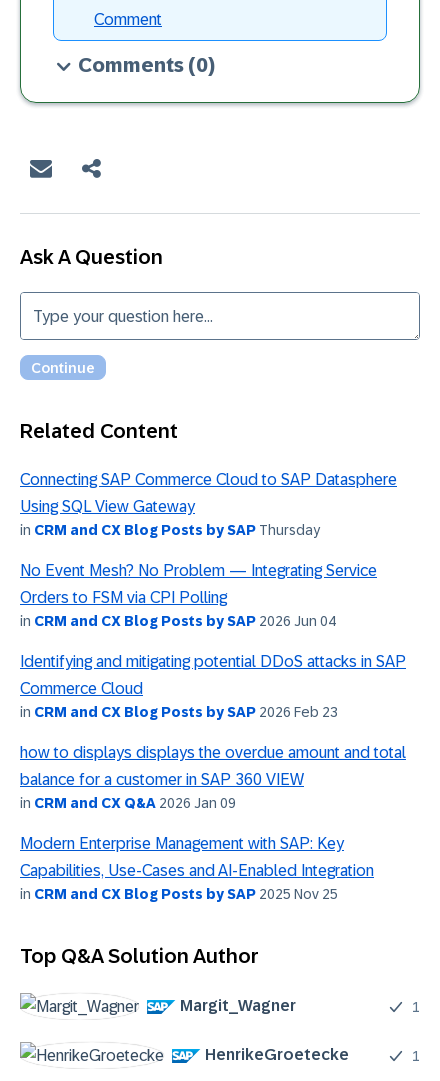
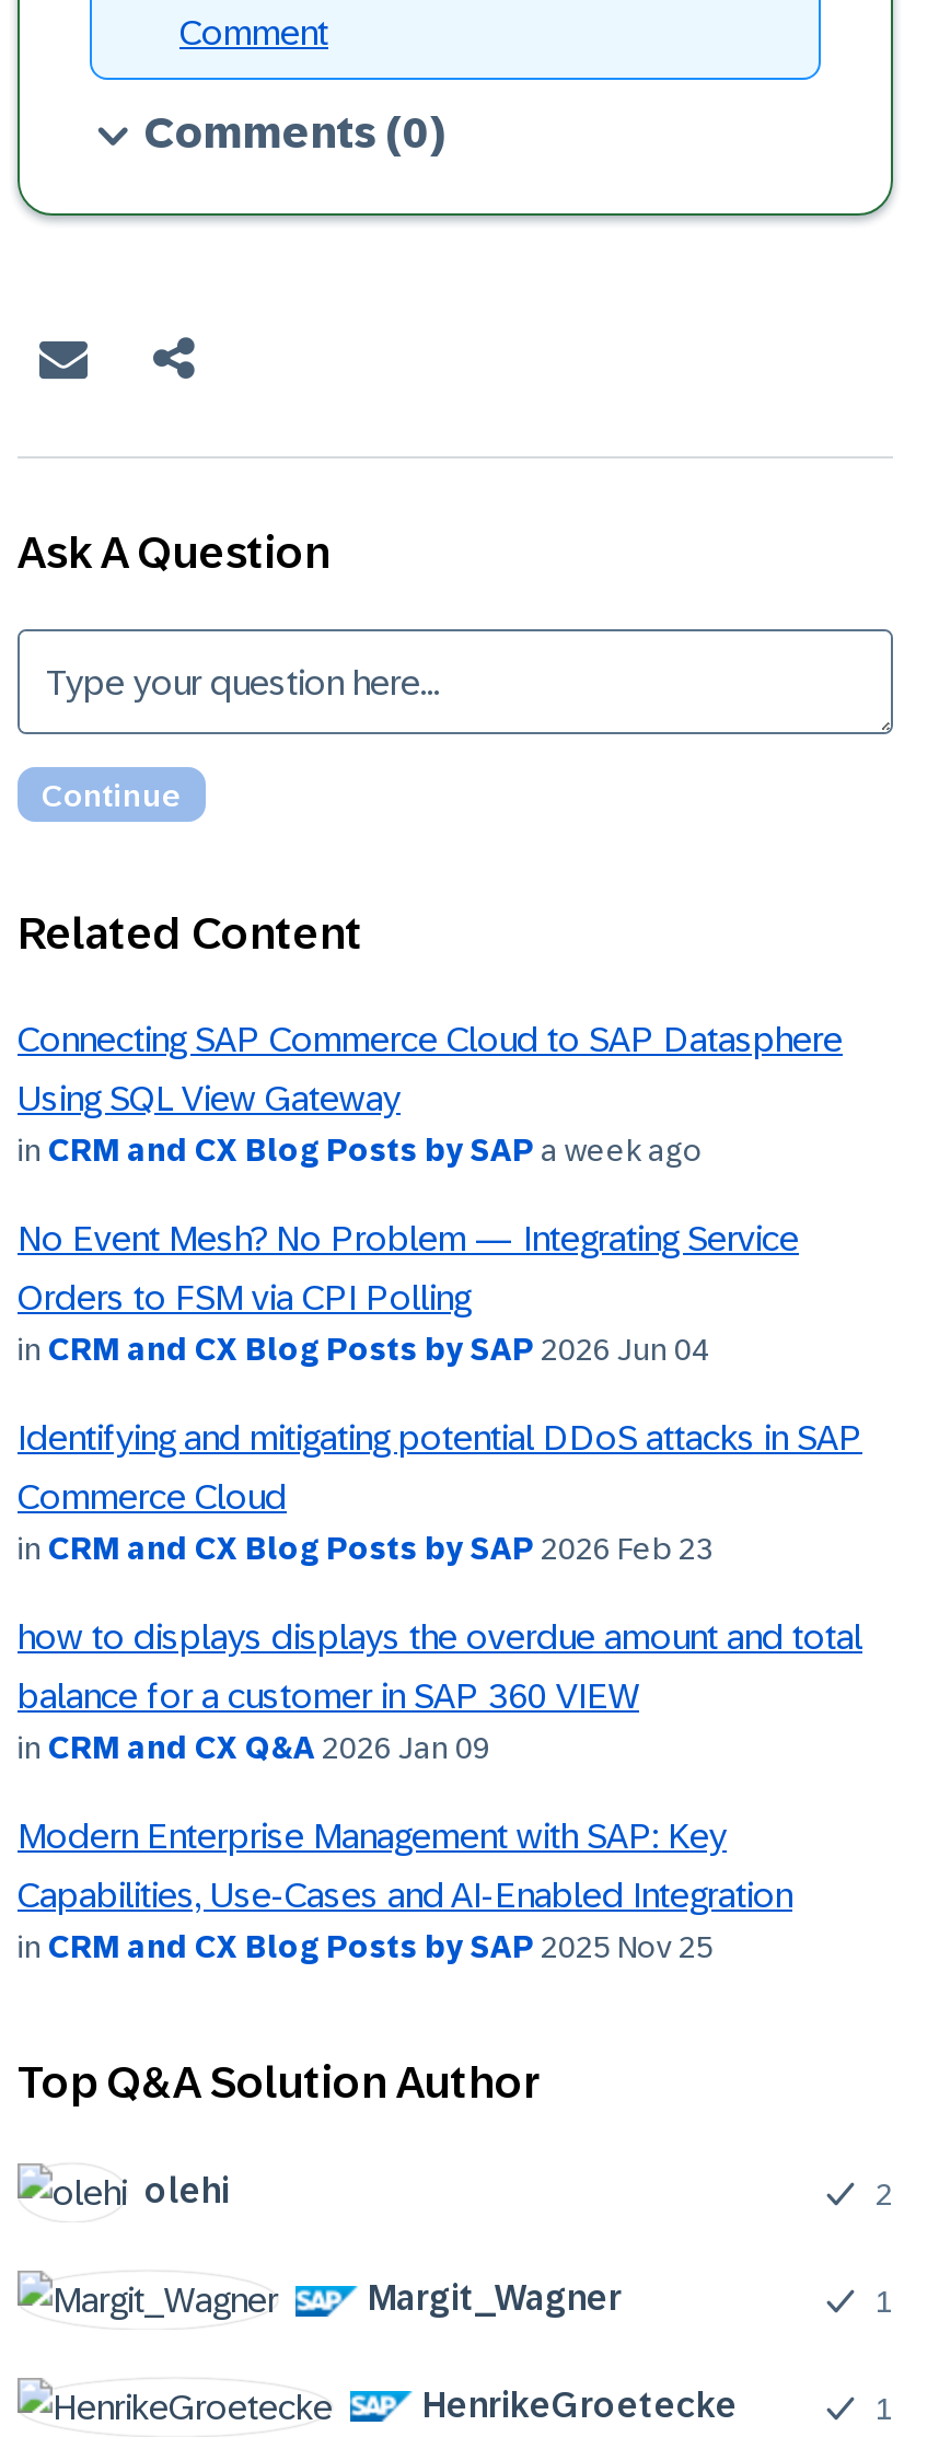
- in CRM and CX Blog Posts by SAP Thursday
+ in CRM and CX Blog Posts by SAP a week ago

+ olehi
+ 2
